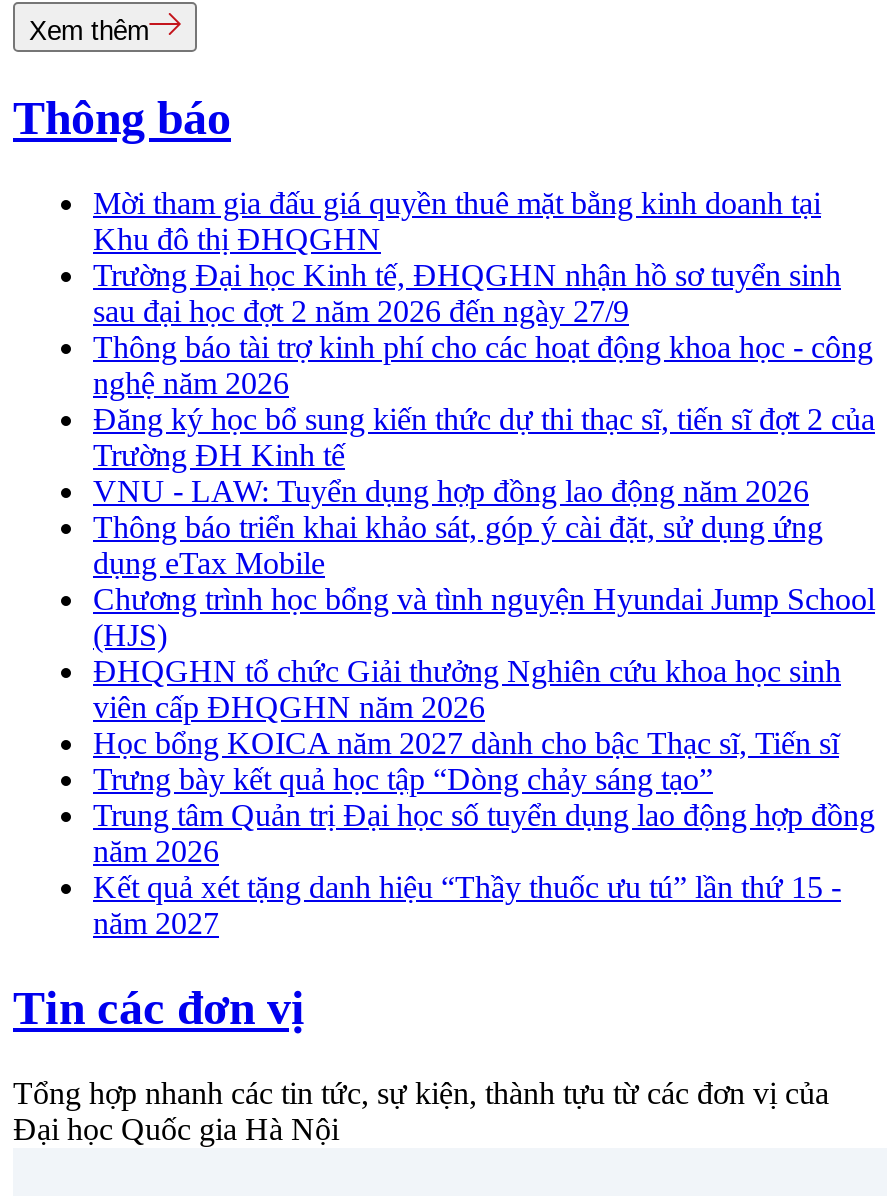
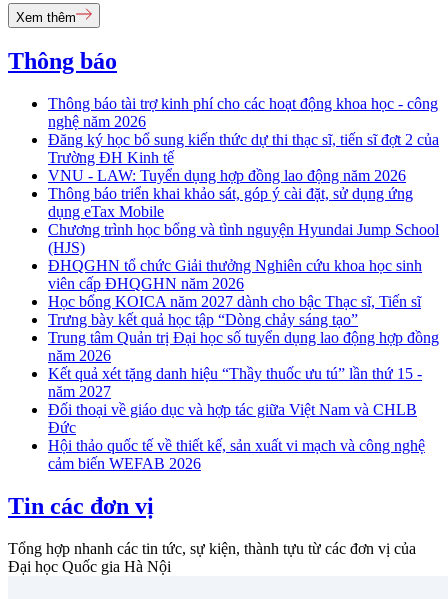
- Mời tham gia đấu giá quyền thuê mặt bằng kinh doanh tại
- Khu đô thị ĐHQGHN
- Trường Đại học Kinh tế, ĐHQGHN nhận hồ sơ tuyển sinh
- sau đại học đợt 2 năm 2026 đến ngày 27/9

moved up: Thông báo tài trợ kinh phí cho các hoạt động khoa học - công | nghệ năm 2026 | Đăng ký học bổ sung kiến thức dự thi thạc sĩ, tiến sĩ đợt 2 của | ... | Kết quả xét tặng danh hiệu “Thầy thuốc ưu tú” lần thứ 15 - | năm 2027

+ Đối thoại về giáo dục và hợp tác giữa Việt Nam và CHLB
+ Đức
+ Hội thảo quốc tế về thiết kế, sản xuất vi mạch và công nghệ
+ cảm biến WEFAB 2026
